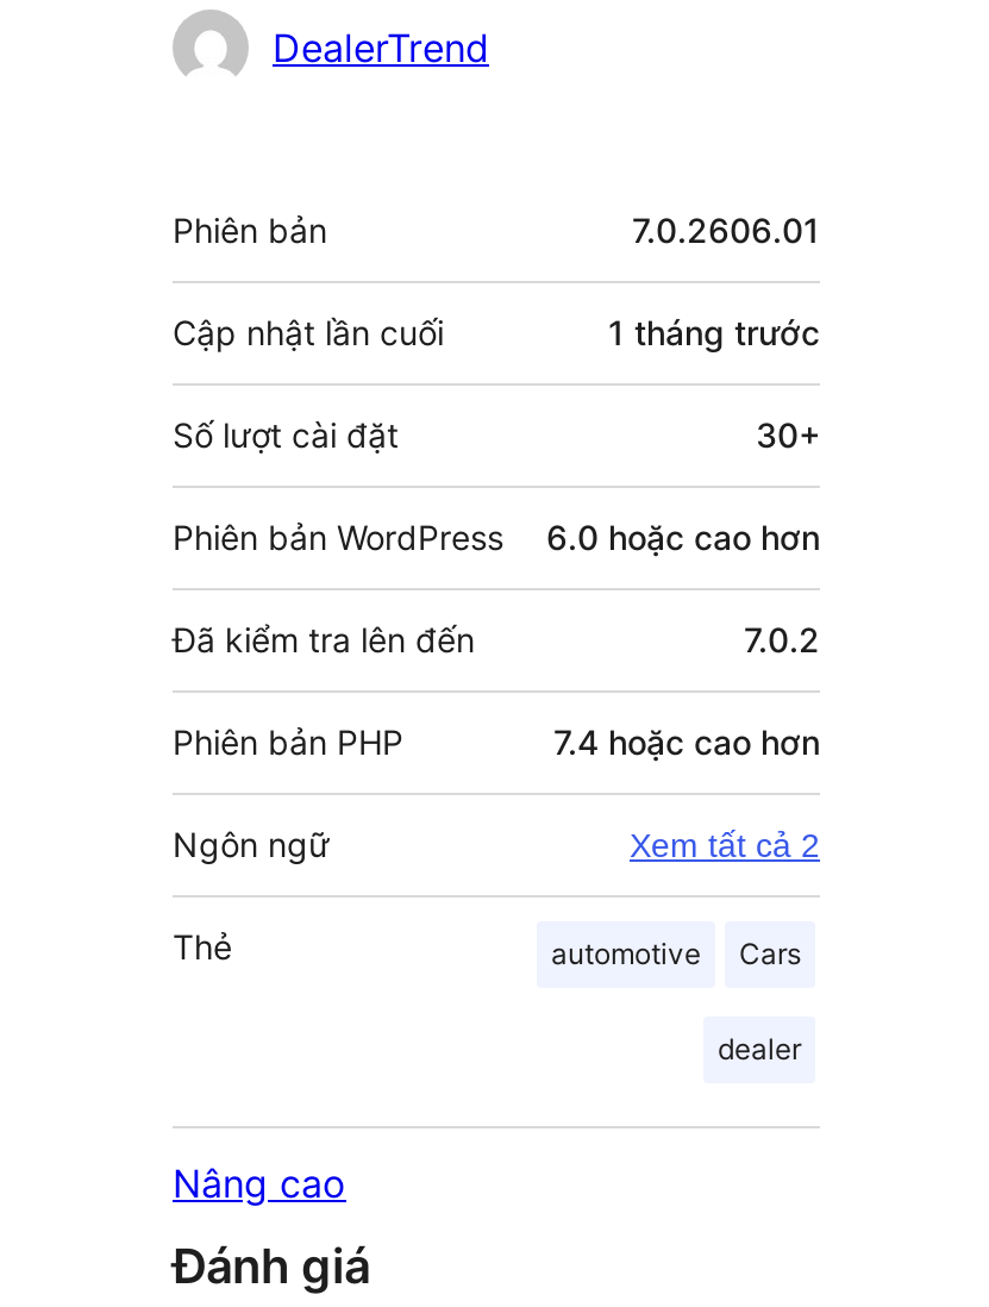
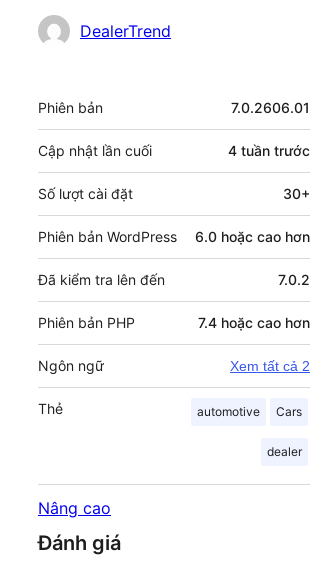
- 1 tháng trước
+ 4 tuần trước
